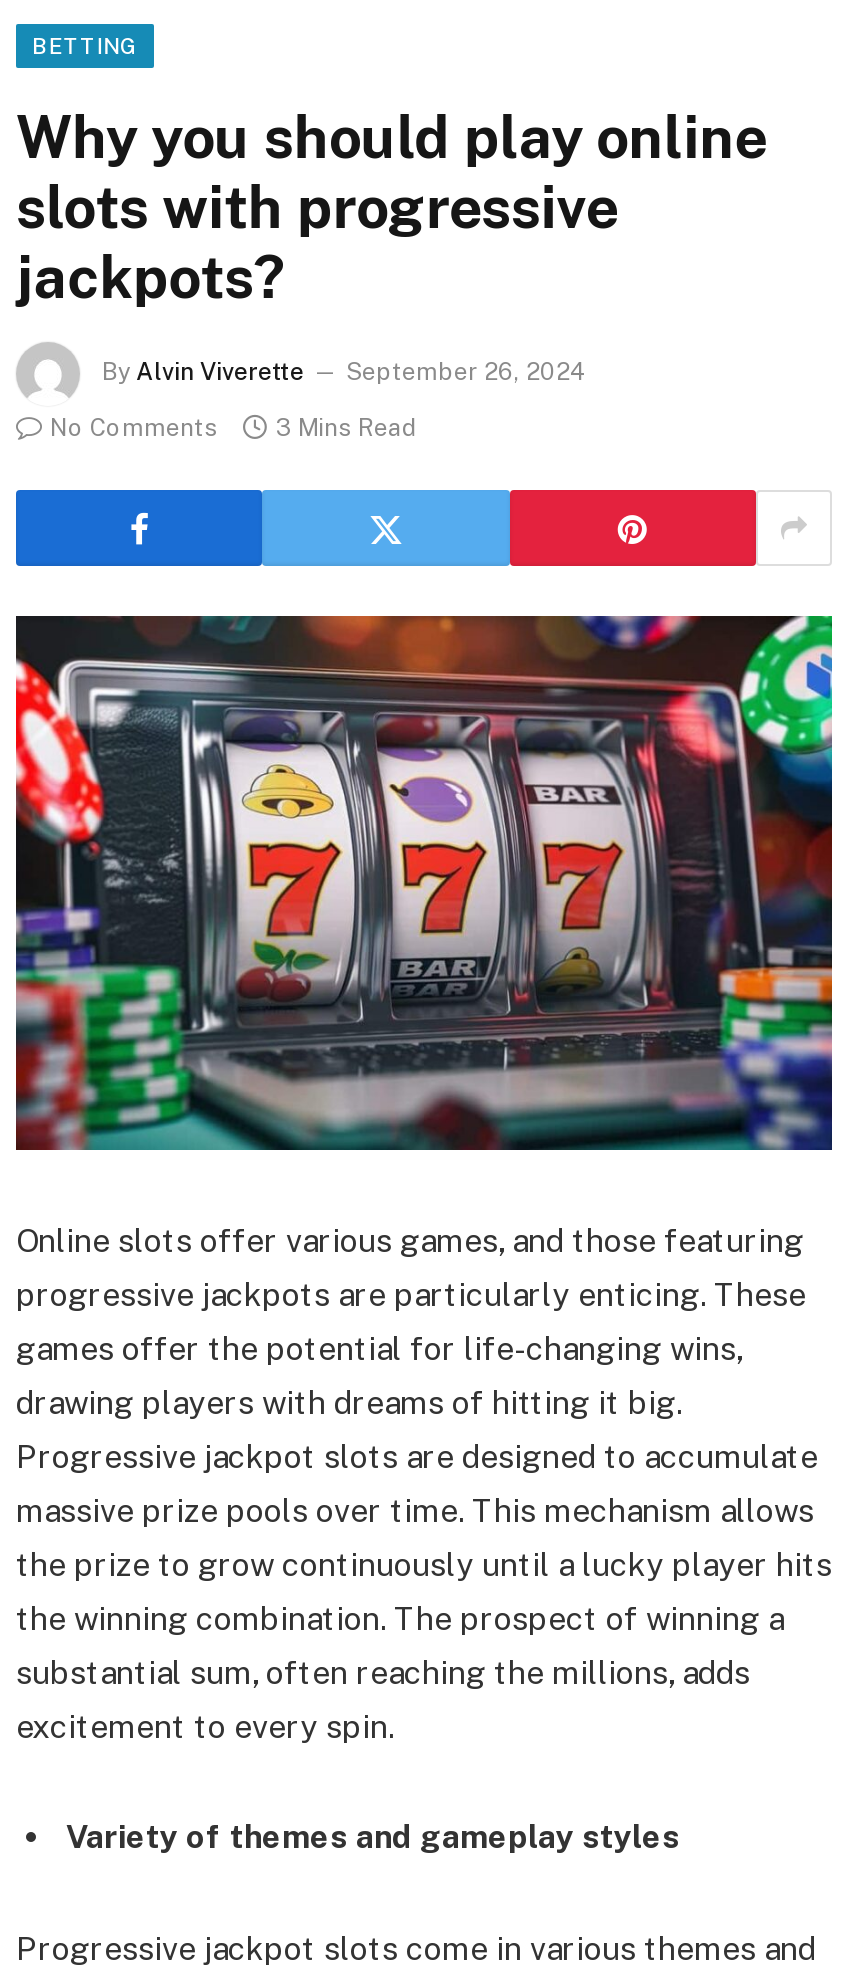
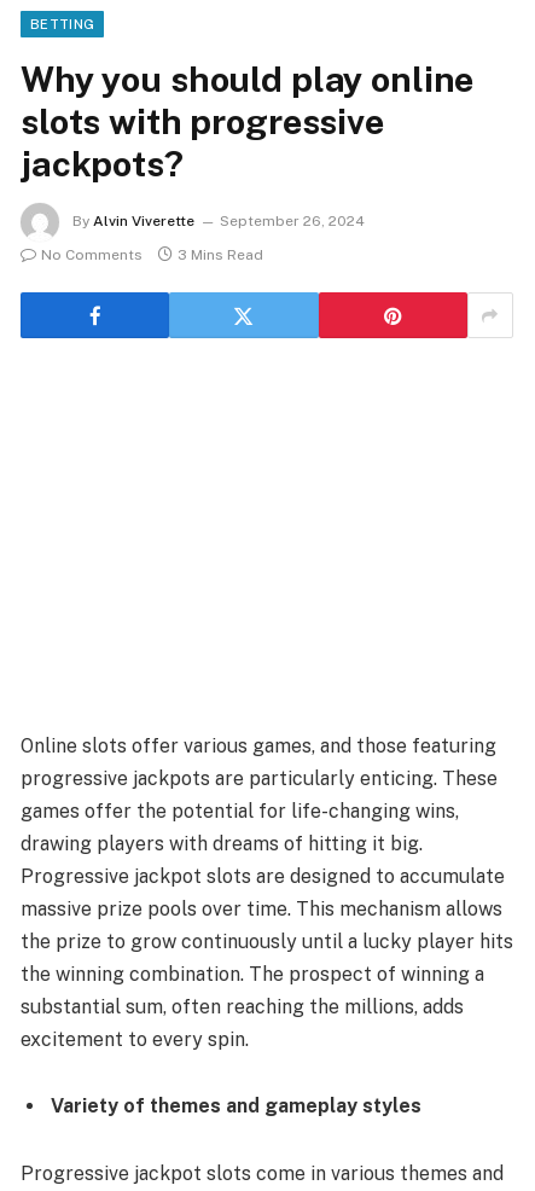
- [image]
